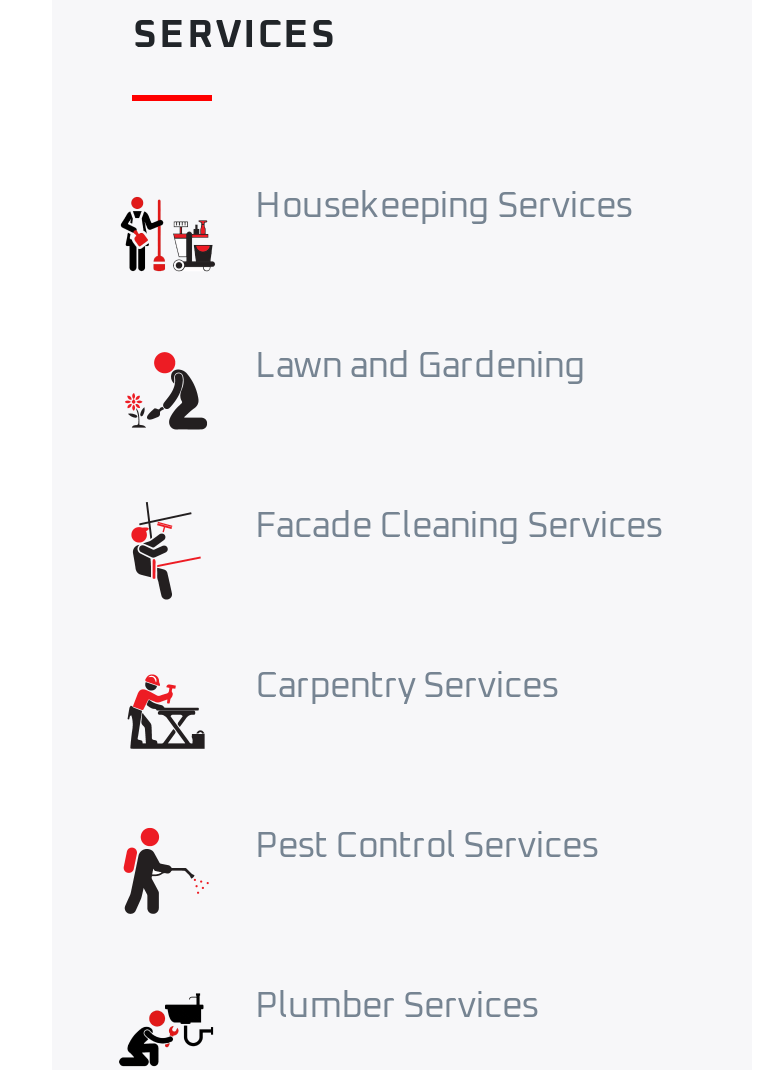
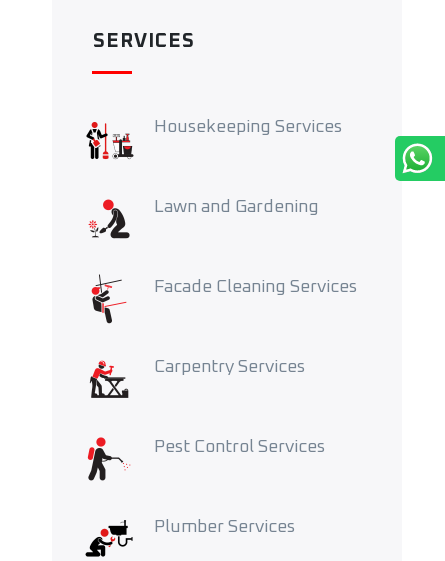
+ [image]
